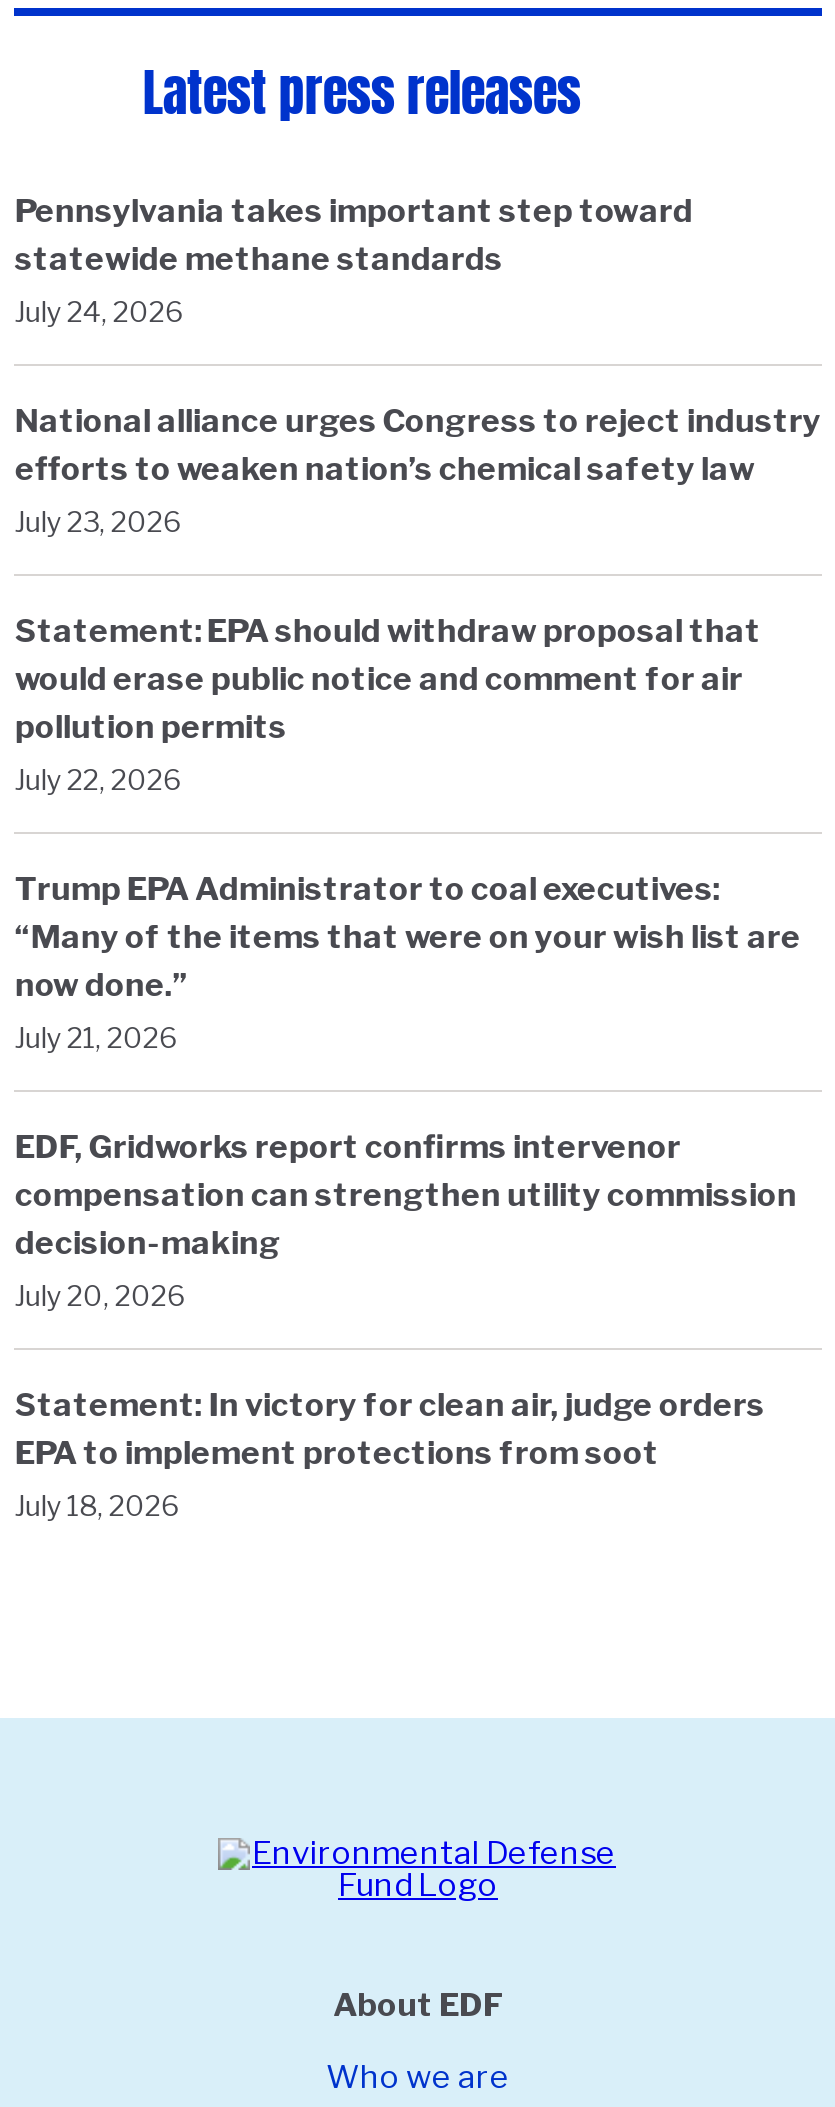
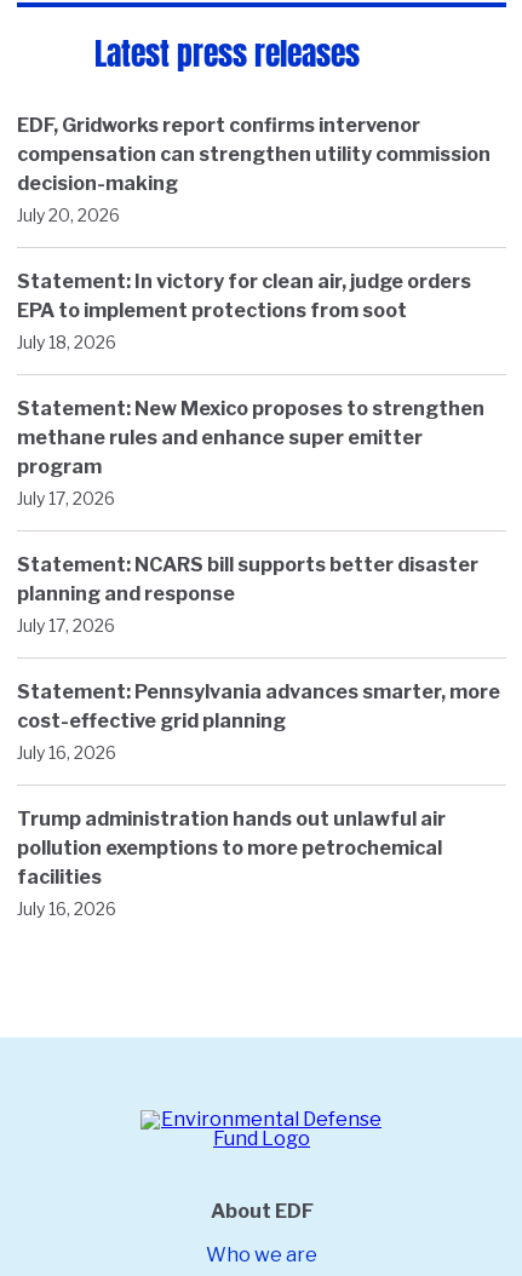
- Pennsylvania takes important step toward
- statewide methane standards
- July 24, 2026
- National alliance urges Congress to reject industry
- efforts to weaken nation’s chemical safety law
- July 23, 2026
- Statement: EPA should withdraw proposal that
- would erase public notice and comment for air
- pollution permits
- July 22, 2026
- Trump EPA Administrator to coal executives:
- “Many of the items that were on your wish list are
- now done.”
- July 21, 2026

moved up: EDF, Gridworks report confirms intervenor | compensation can strengthen utility commission | decision-making | July 20, 2026 | Statement: In victory for clean air, judge orders | EPA to implement protections from soot | July 18, 2026

+ Statement: New Mexico proposes to strengthen
+ methane rules and enhance super emitter
+ program
+ July 17, 2026
+ Statement: NCARS bill supports better disaster
+ planning and response
+ July 17, 2026
+ Statement: Pennsylvania advances smarter, more
+ cost-effective grid planning
+ July 16, 2026
+ Trump administration hands out unlawful air
+ pollution exemptions to more petrochemical
+ facilities
+ July 16, 2026
